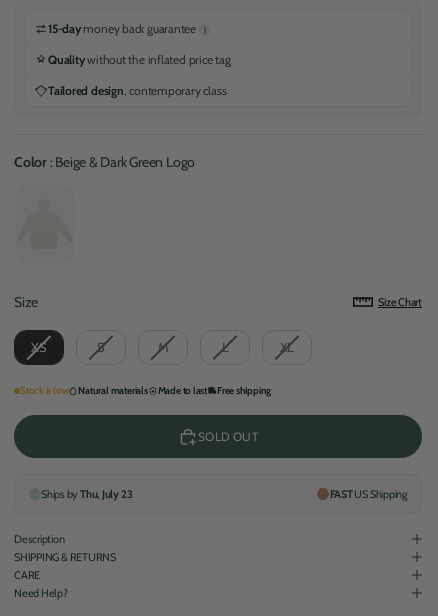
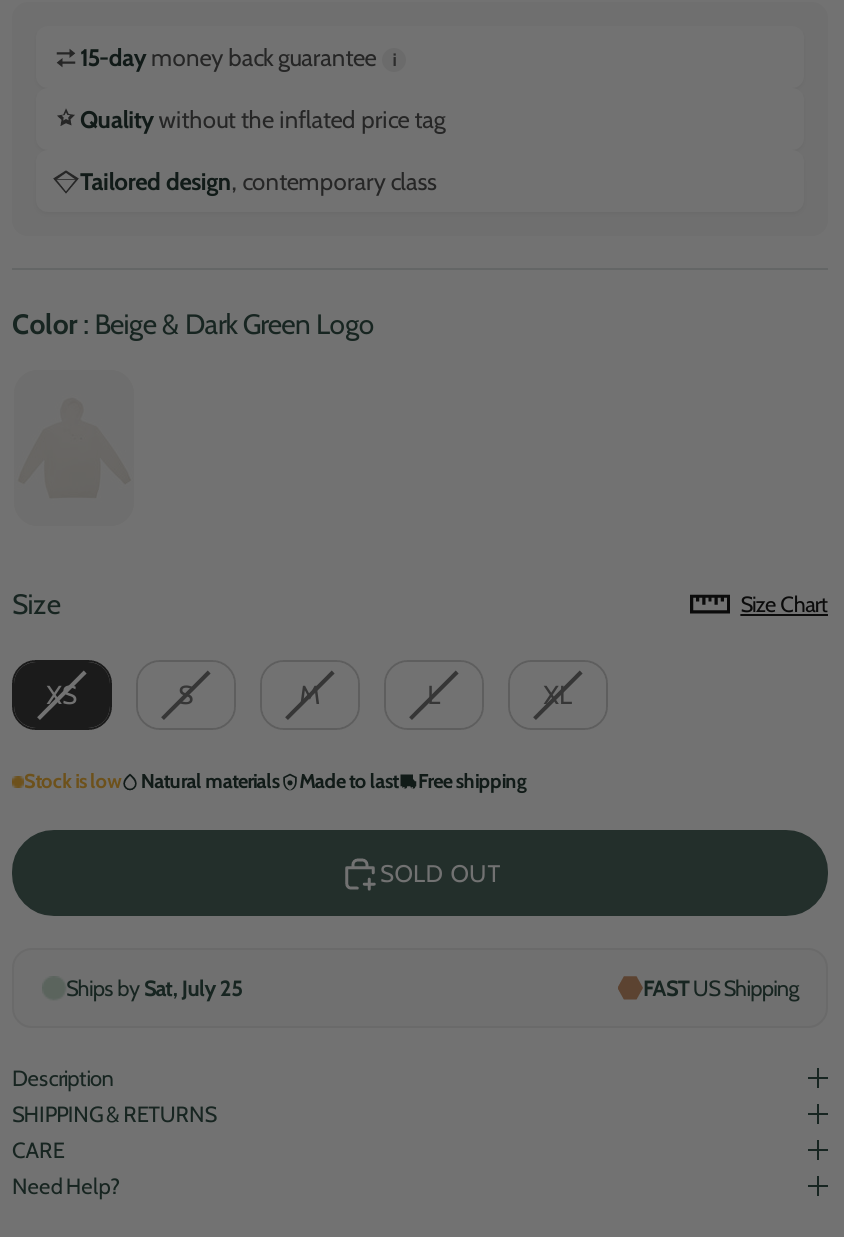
- Ships by Thu, July 23
+ Ships by Sat, July 25
